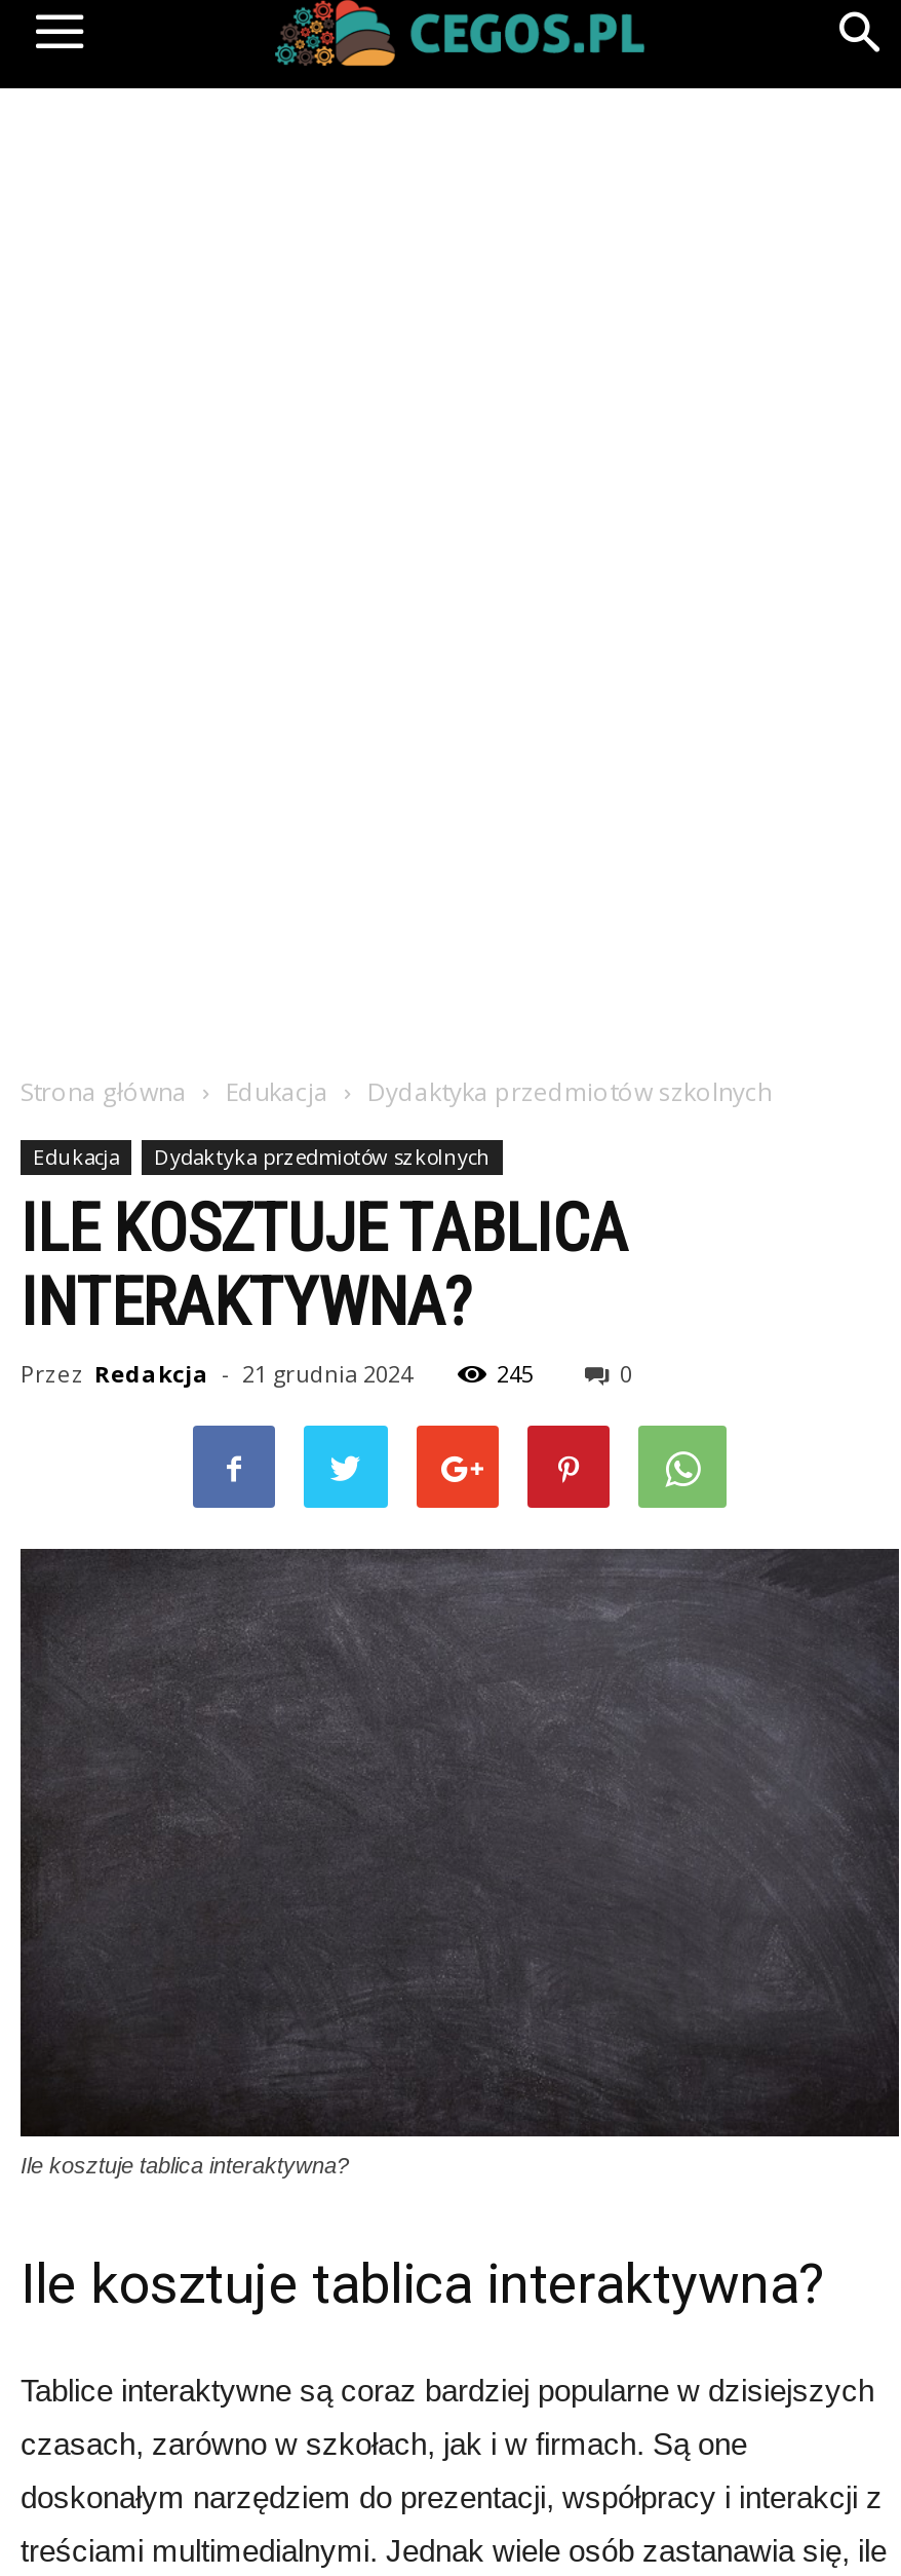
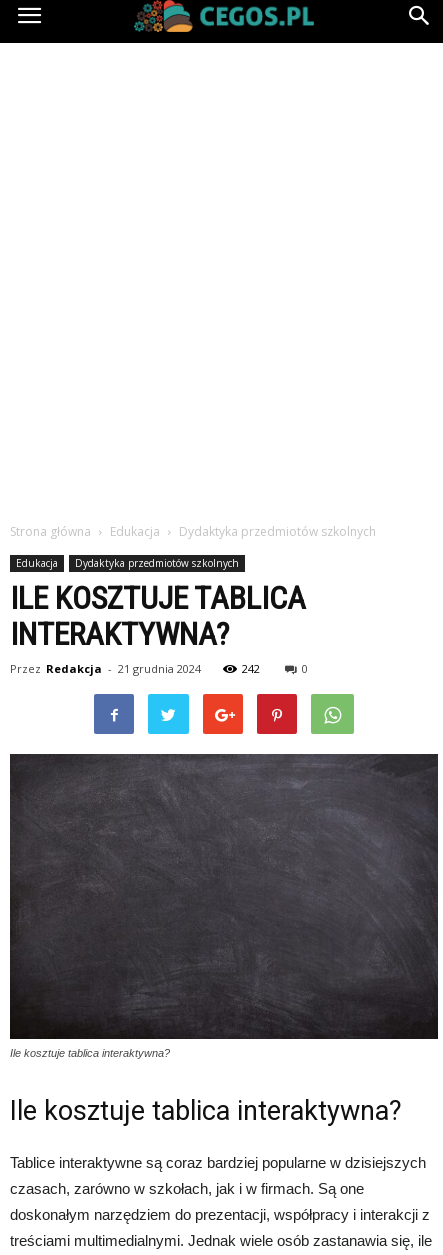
- 245
+ 242
